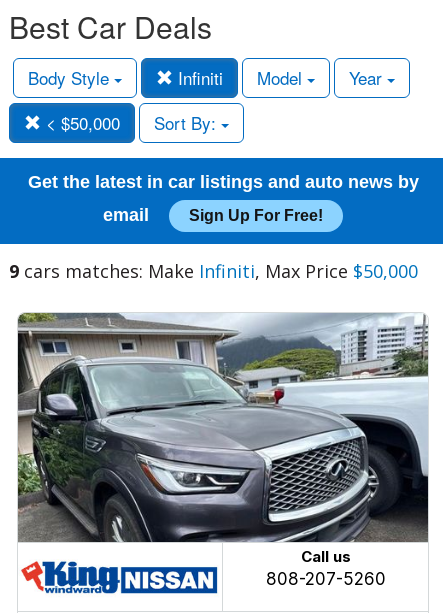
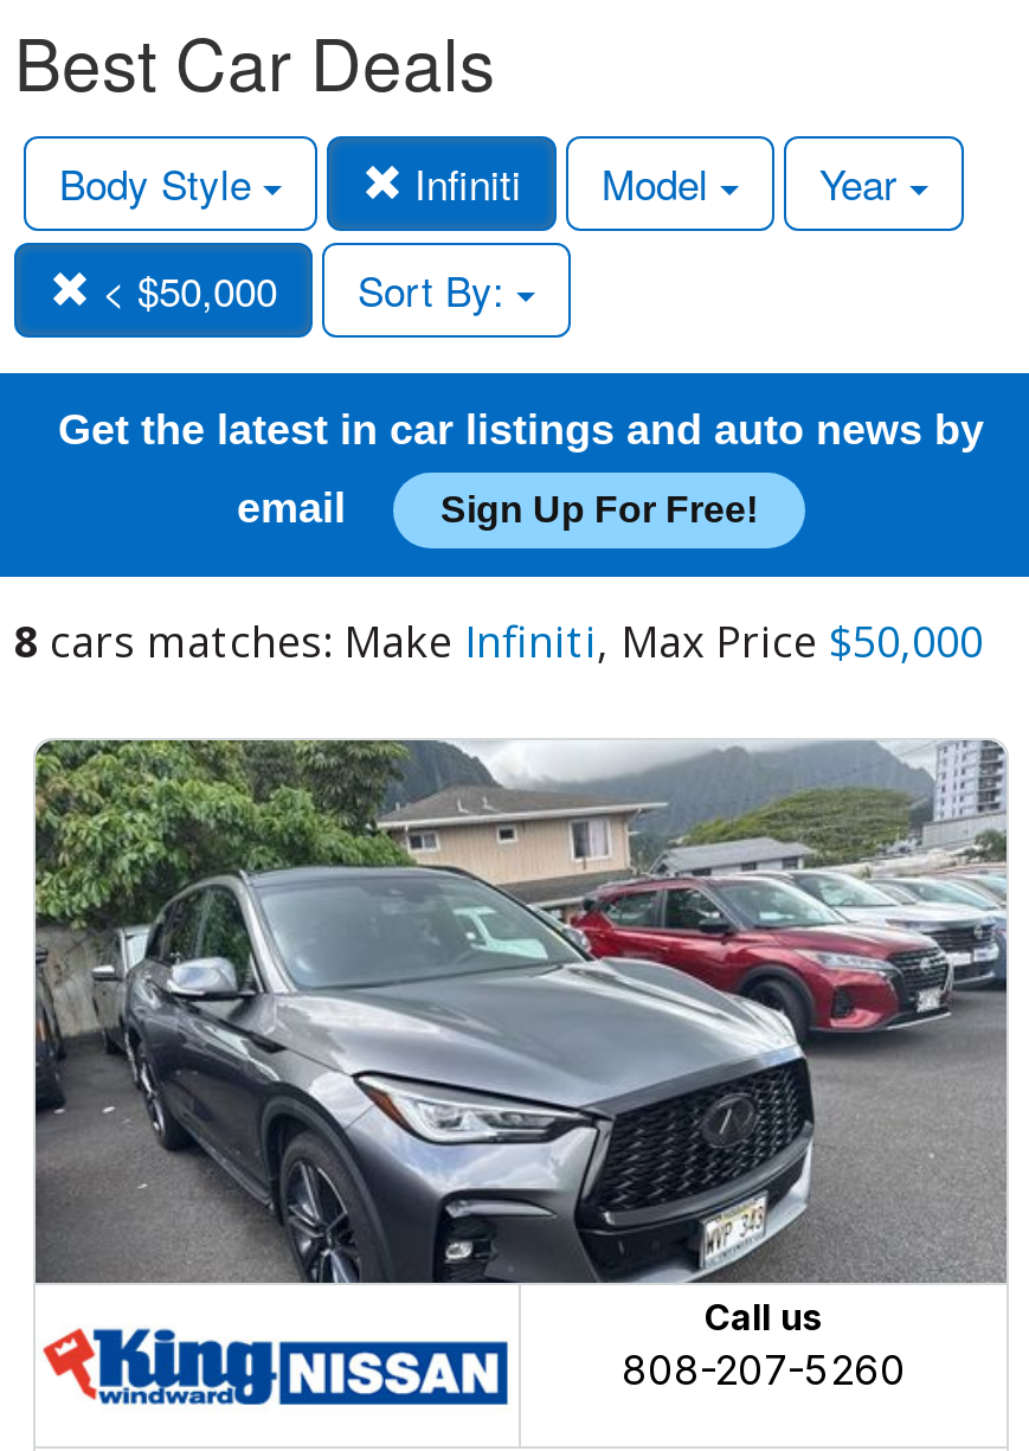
- 9 cars matches: Make Infiniti, Max Price $50,000
+ 8 cars matches: Make Infiniti, Max Price $50,000

- [image]
+ [image]
